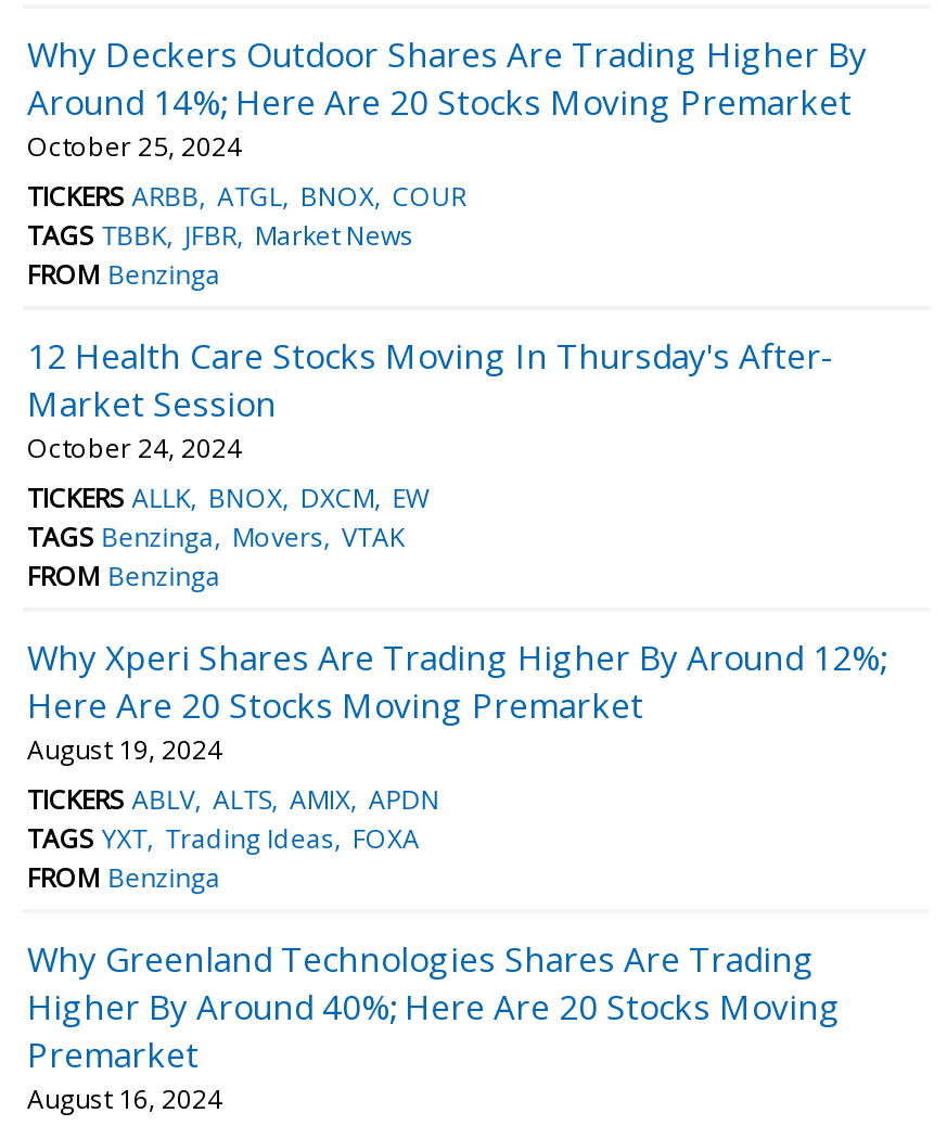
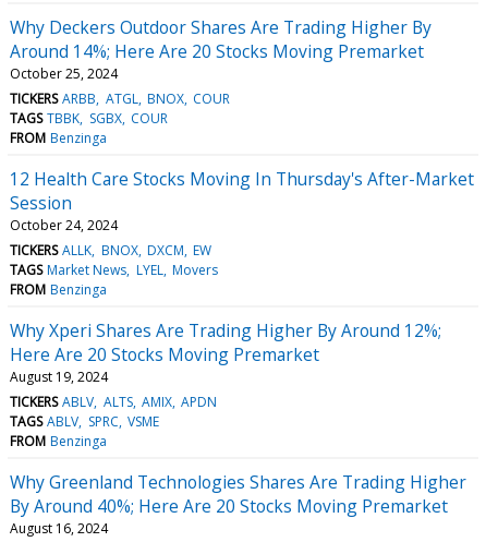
- TAGS TBBK JFBR Market News
+ TAGS TBBK SGBX COUR

- TAGS Benzinga Movers VTAK
+ TAGS Market News LYEL Movers

- TAGS YXT Trading Ideas FOXA
+ TAGS ABLV SPRC VSME
